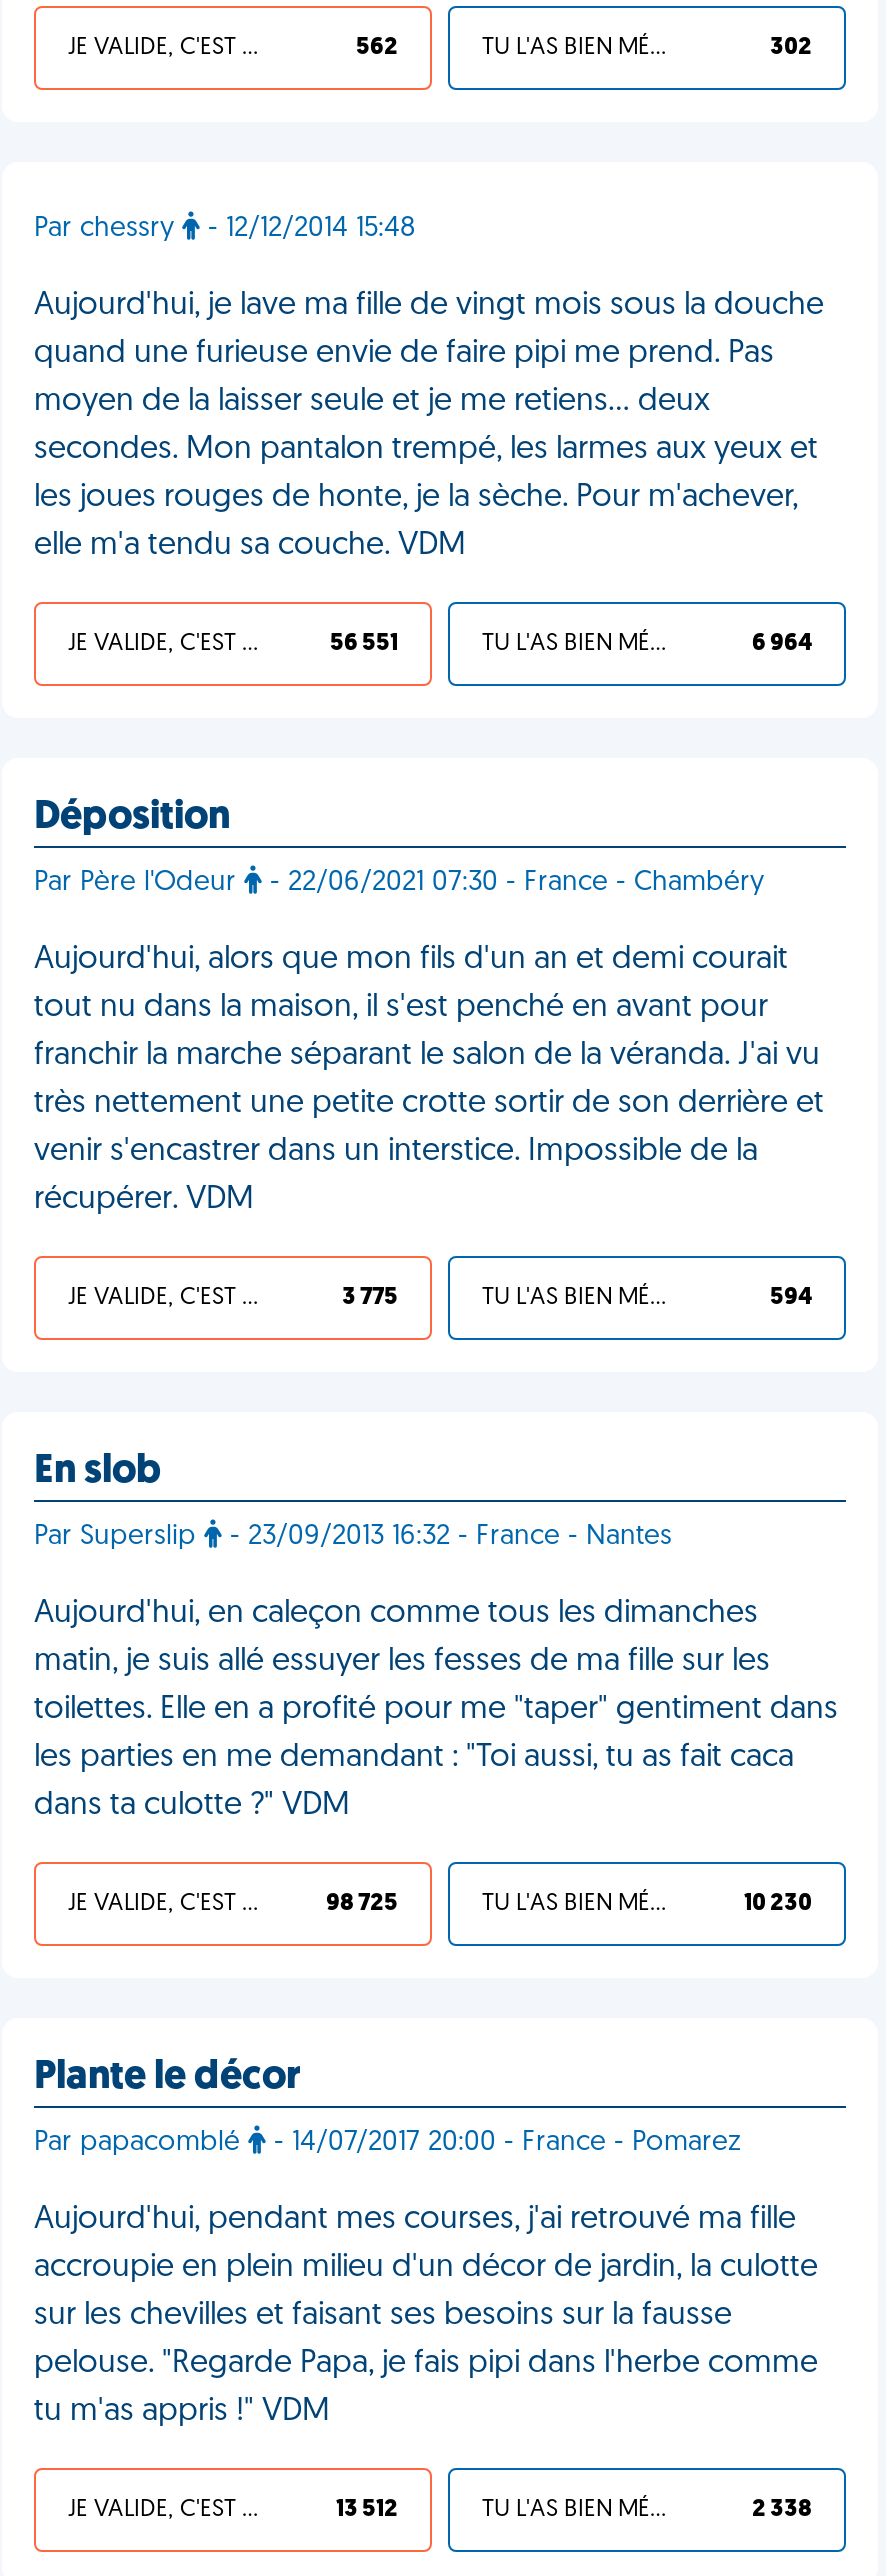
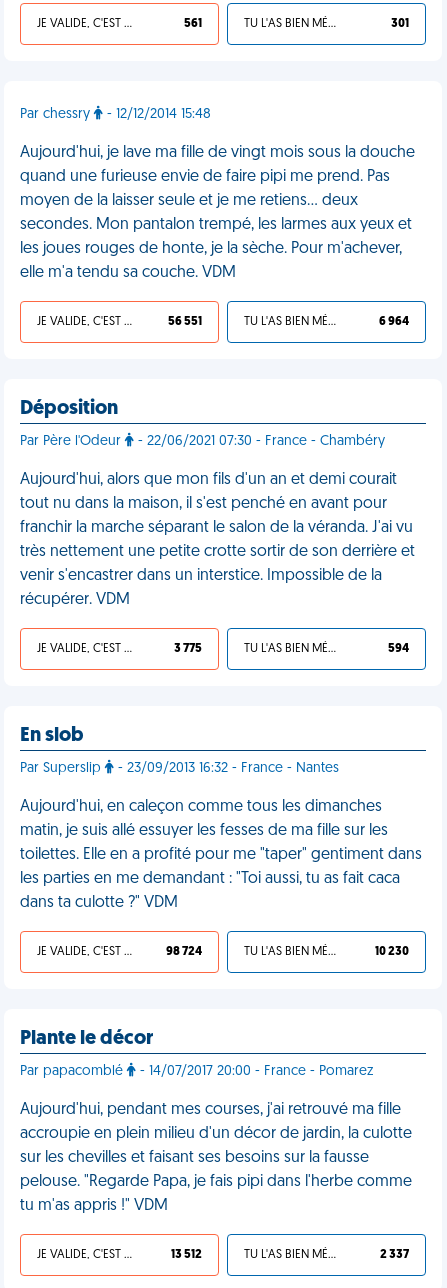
- 562
+ 561

- 302
+ 301

- 98 725
+ 98 724

- 2 338
+ 2 337
